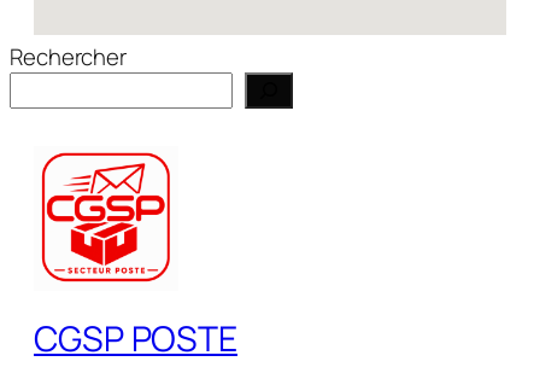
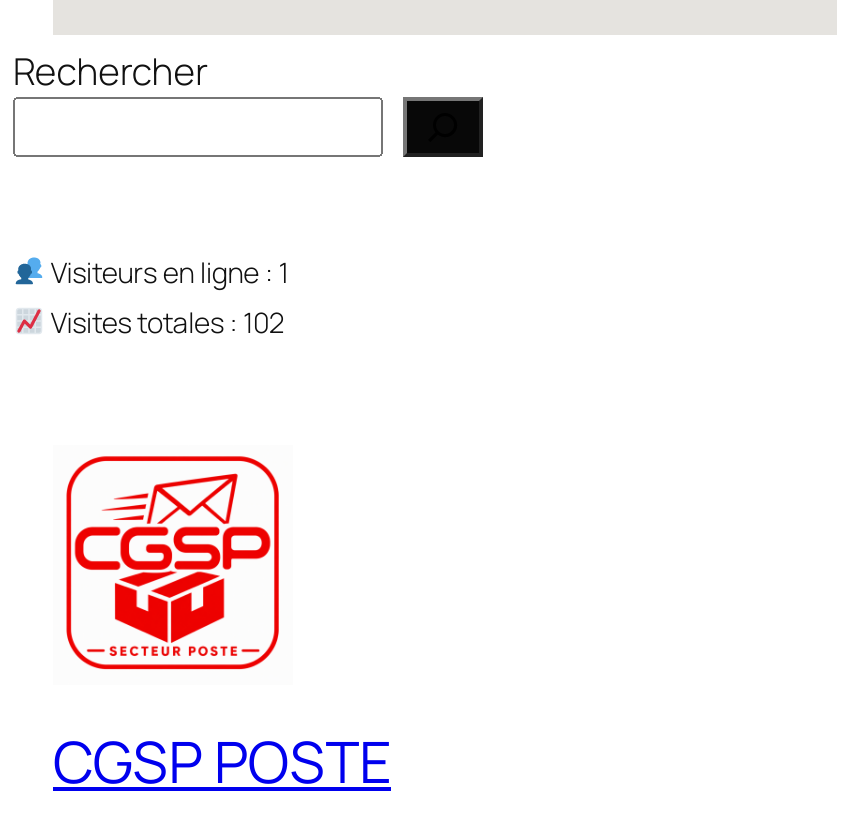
+ Visiteurs en ligne : 1
+ Visites totales : 102
